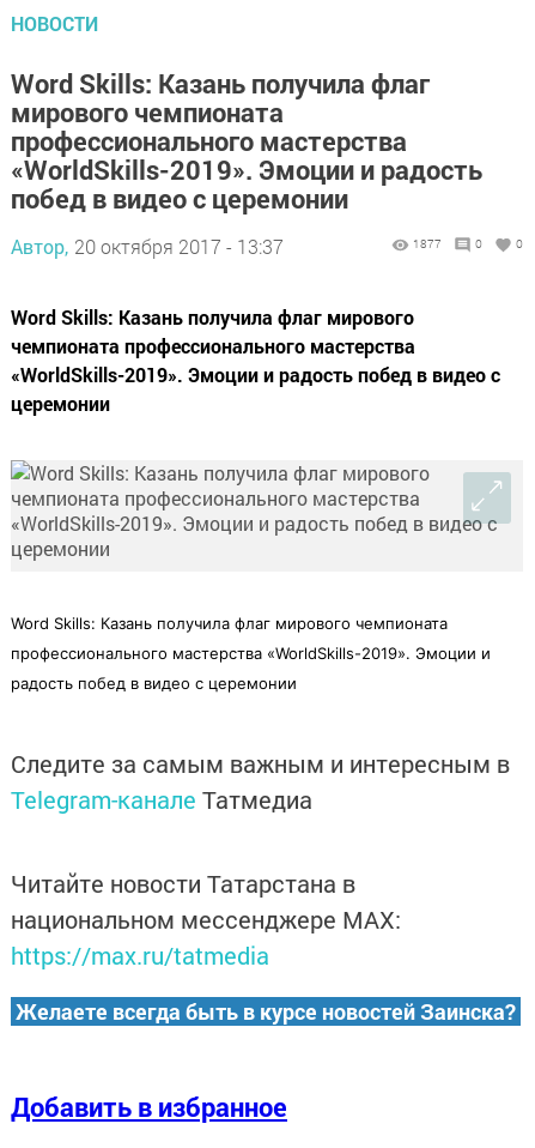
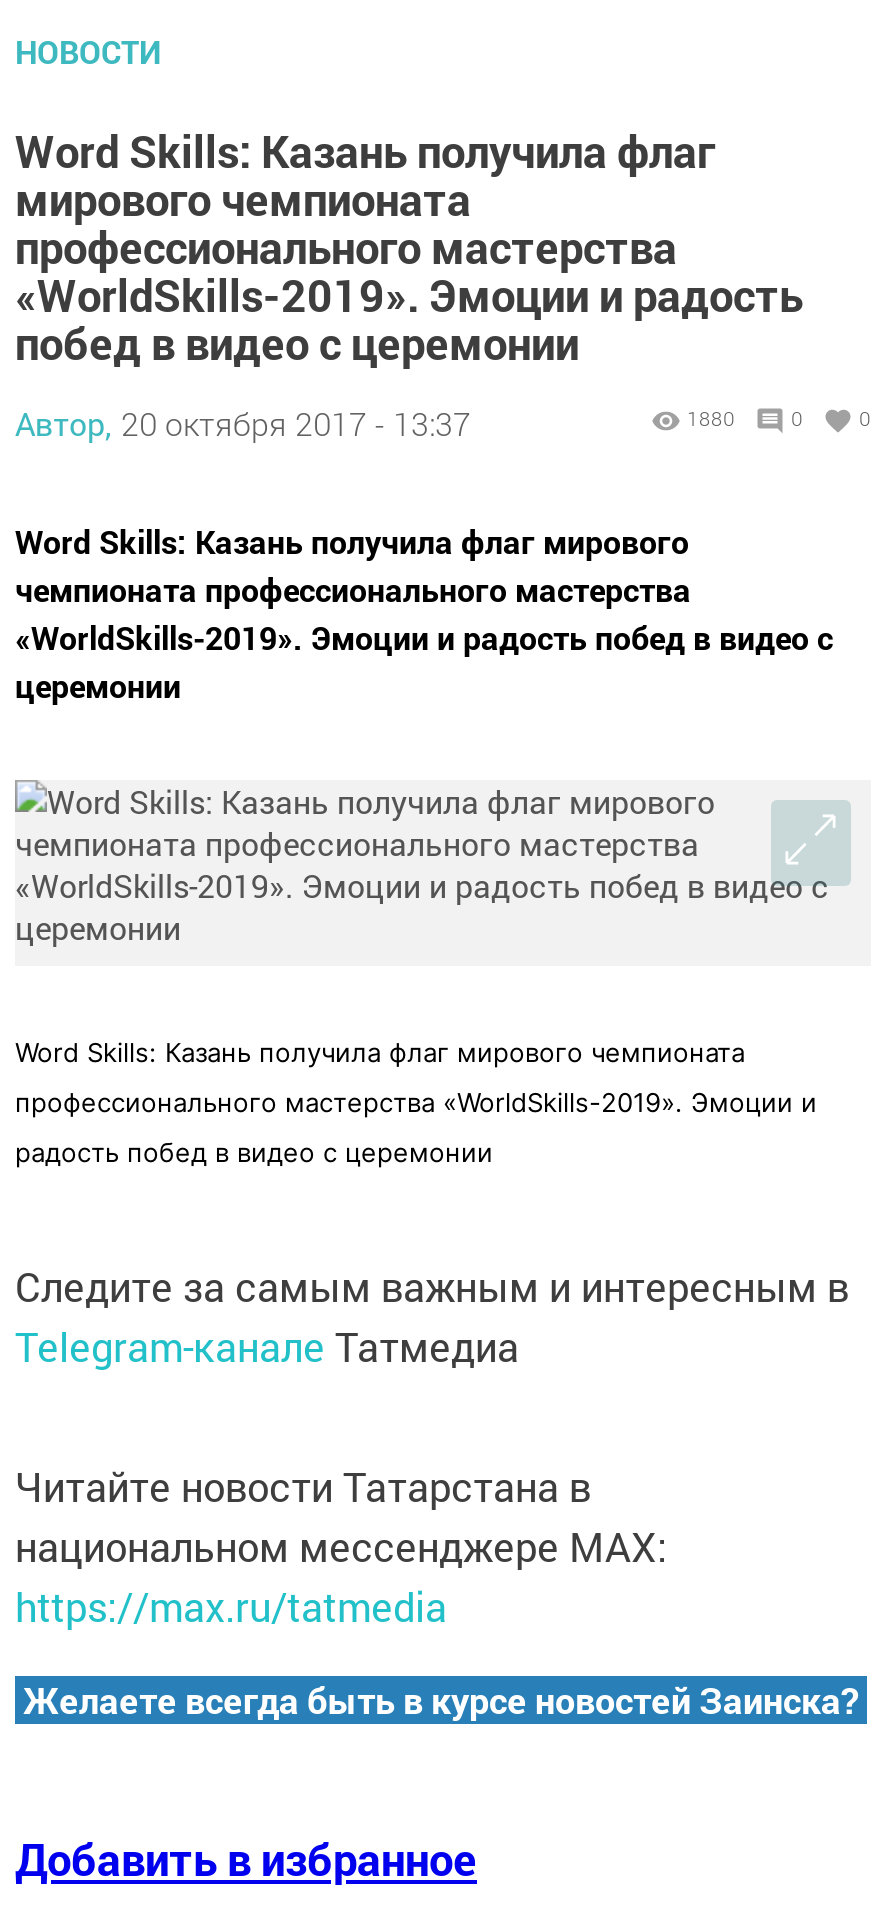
- 1877
+ 1880
